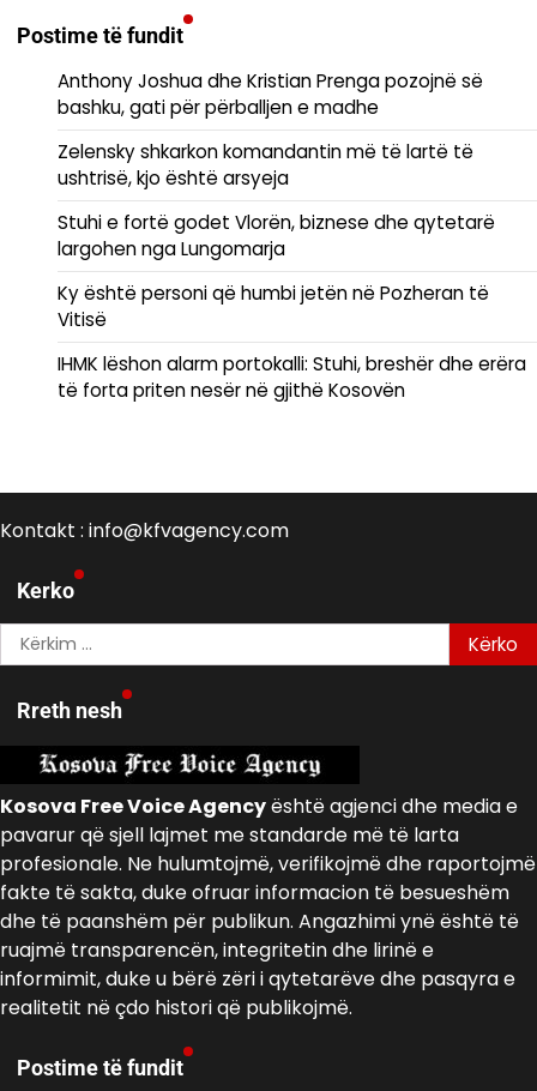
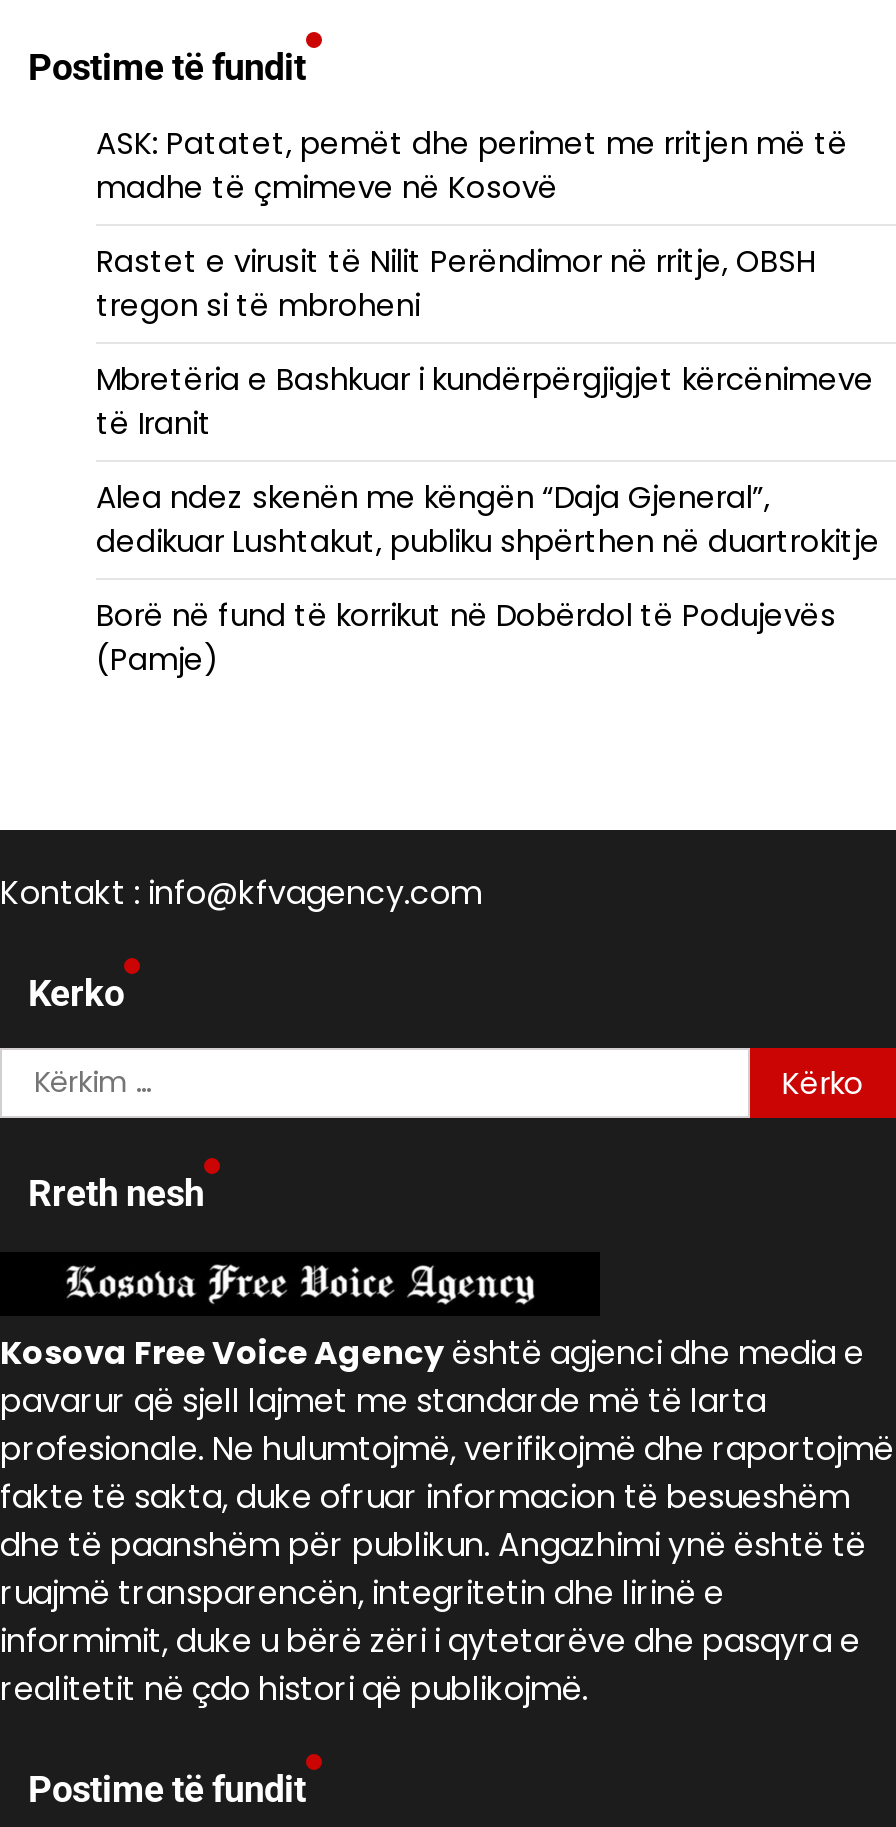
- Anthony Joshua dhe Kristian Prenga pozojnë së
- bashku, gati për përballjen e madhe
+ ASK: Patatet, pemët dhe perimet me rritjen më të
+ madhe të çmimeve në Kosovë

- Zelensky shkarkon komandantin më të lartë të
- ushtrisë, kjo është arsyeja
+ Rastet e virusit të Nilit Perëndimor në rritje, OBSH
+ tregon si të mbroheni

- Stuhi e fortë godet Vlorën, biznese dhe qytetarë
- largohen nga Lungomarja
+ Mbretëria e Bashkuar i kundërpërgjigjet kërcënimeve
+ të Iranit

- Ky është personi që humbi jetën në Pozheran të
- Vitisë
+ Alea ndez skenën me këngën “Daja Gjeneral”,
+ dedikuar Lushtakut, publiku shpërthen në duartrokitje

- IHMK lëshon alarm portokalli: Stuhi, breshër dhe erëra
- të forta priten nesër në gjithë Kosovën
+ Borë në fund të korrikut në Dobërdol të Podujevës
+ (Pamje)
